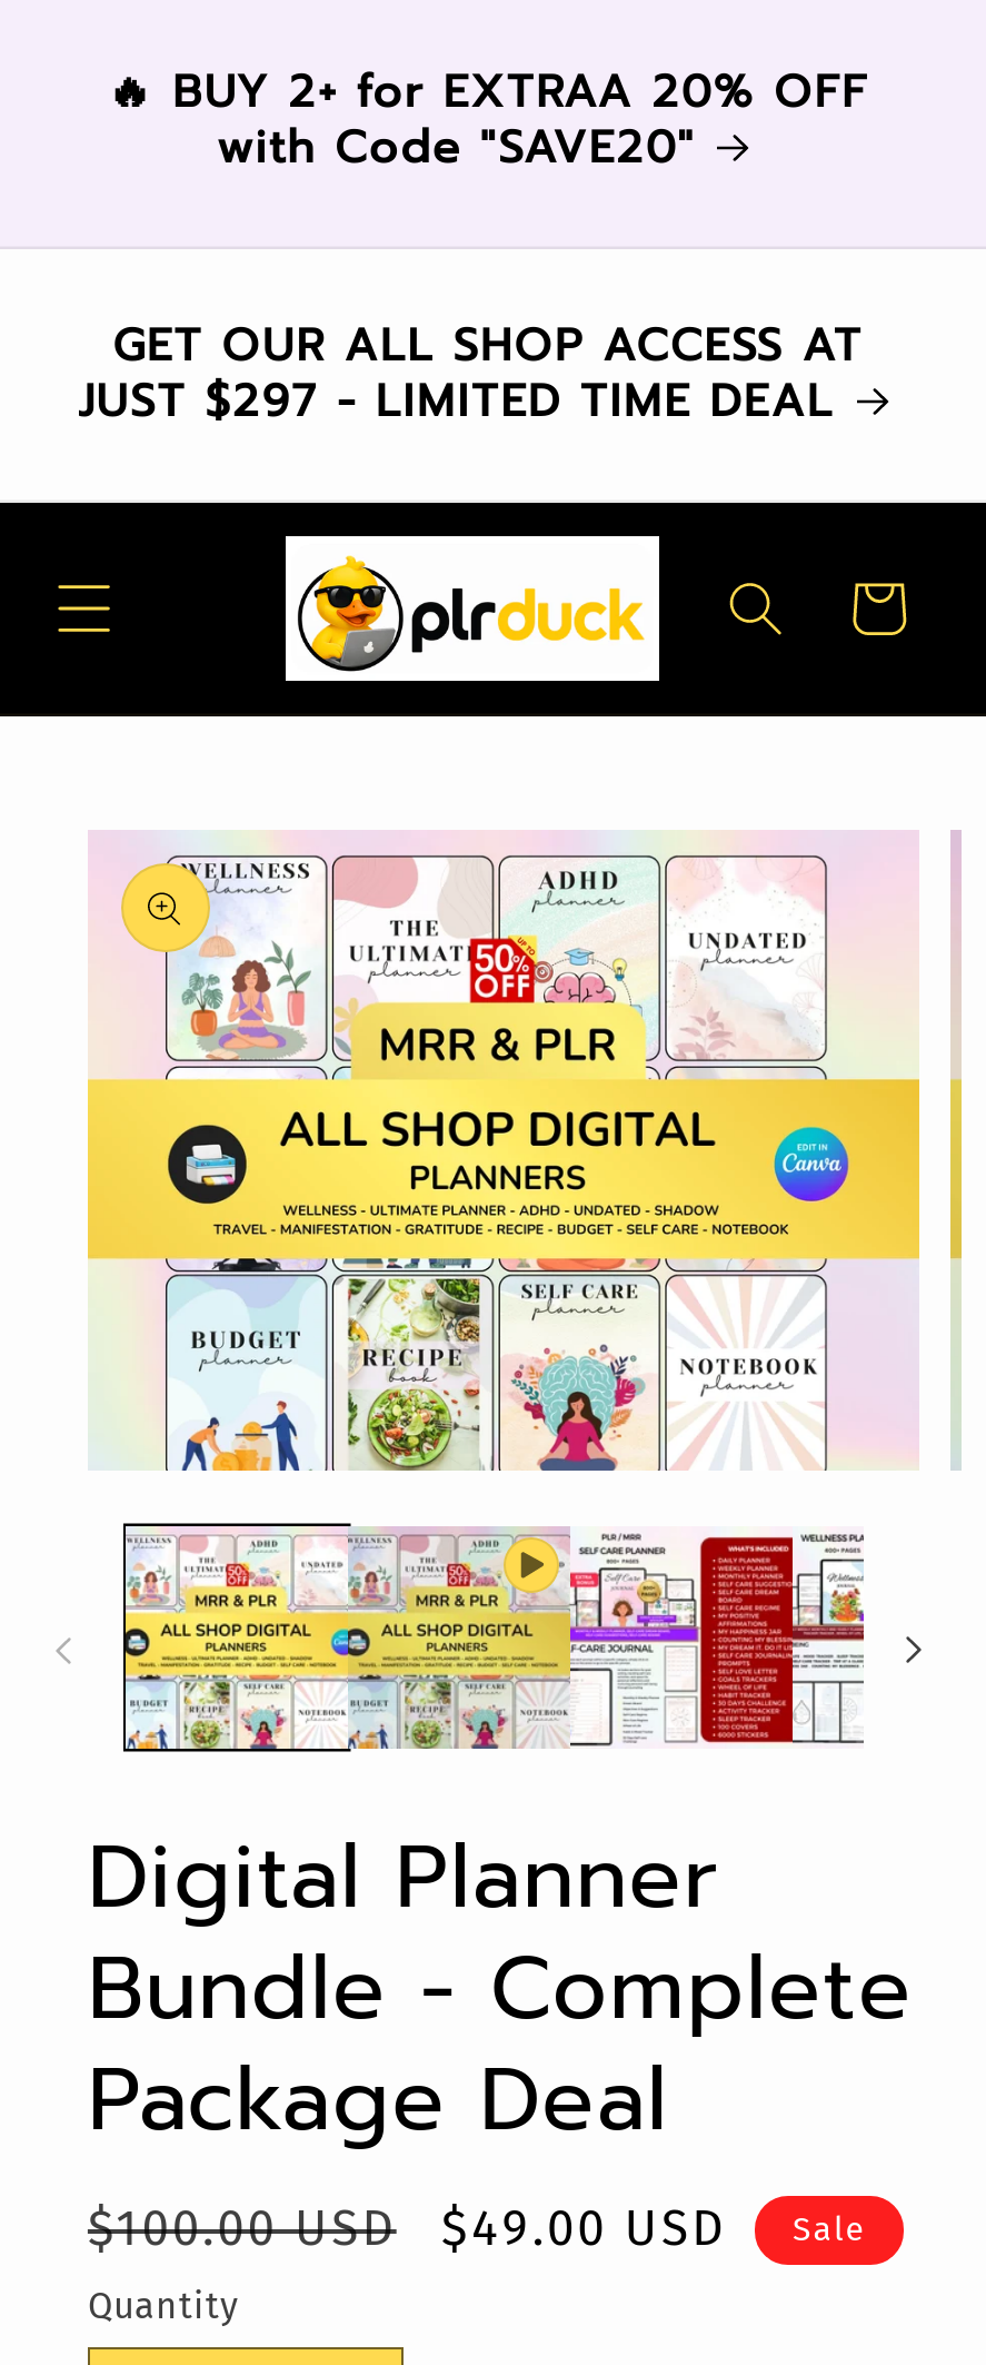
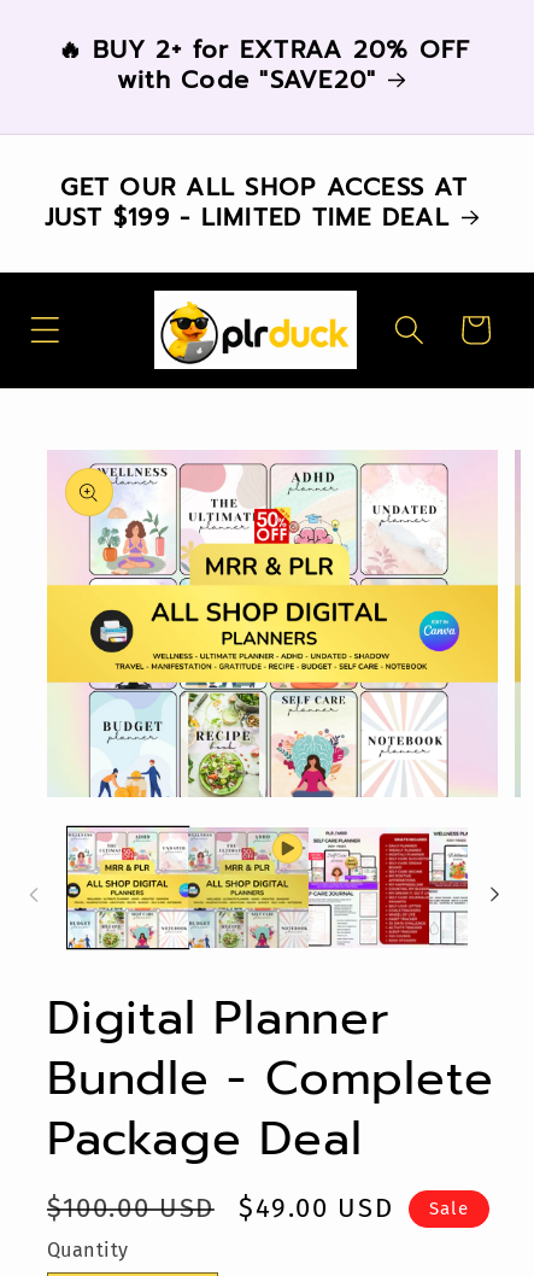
- JUST $297 - LIMITED TIME DEAL
+ JUST $199 - LIMITED TIME DEAL
